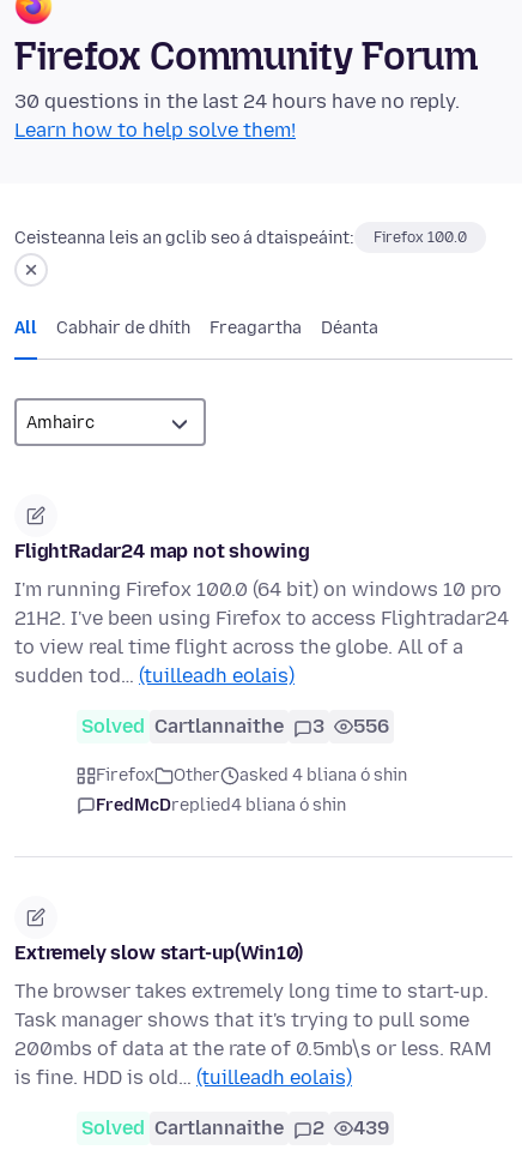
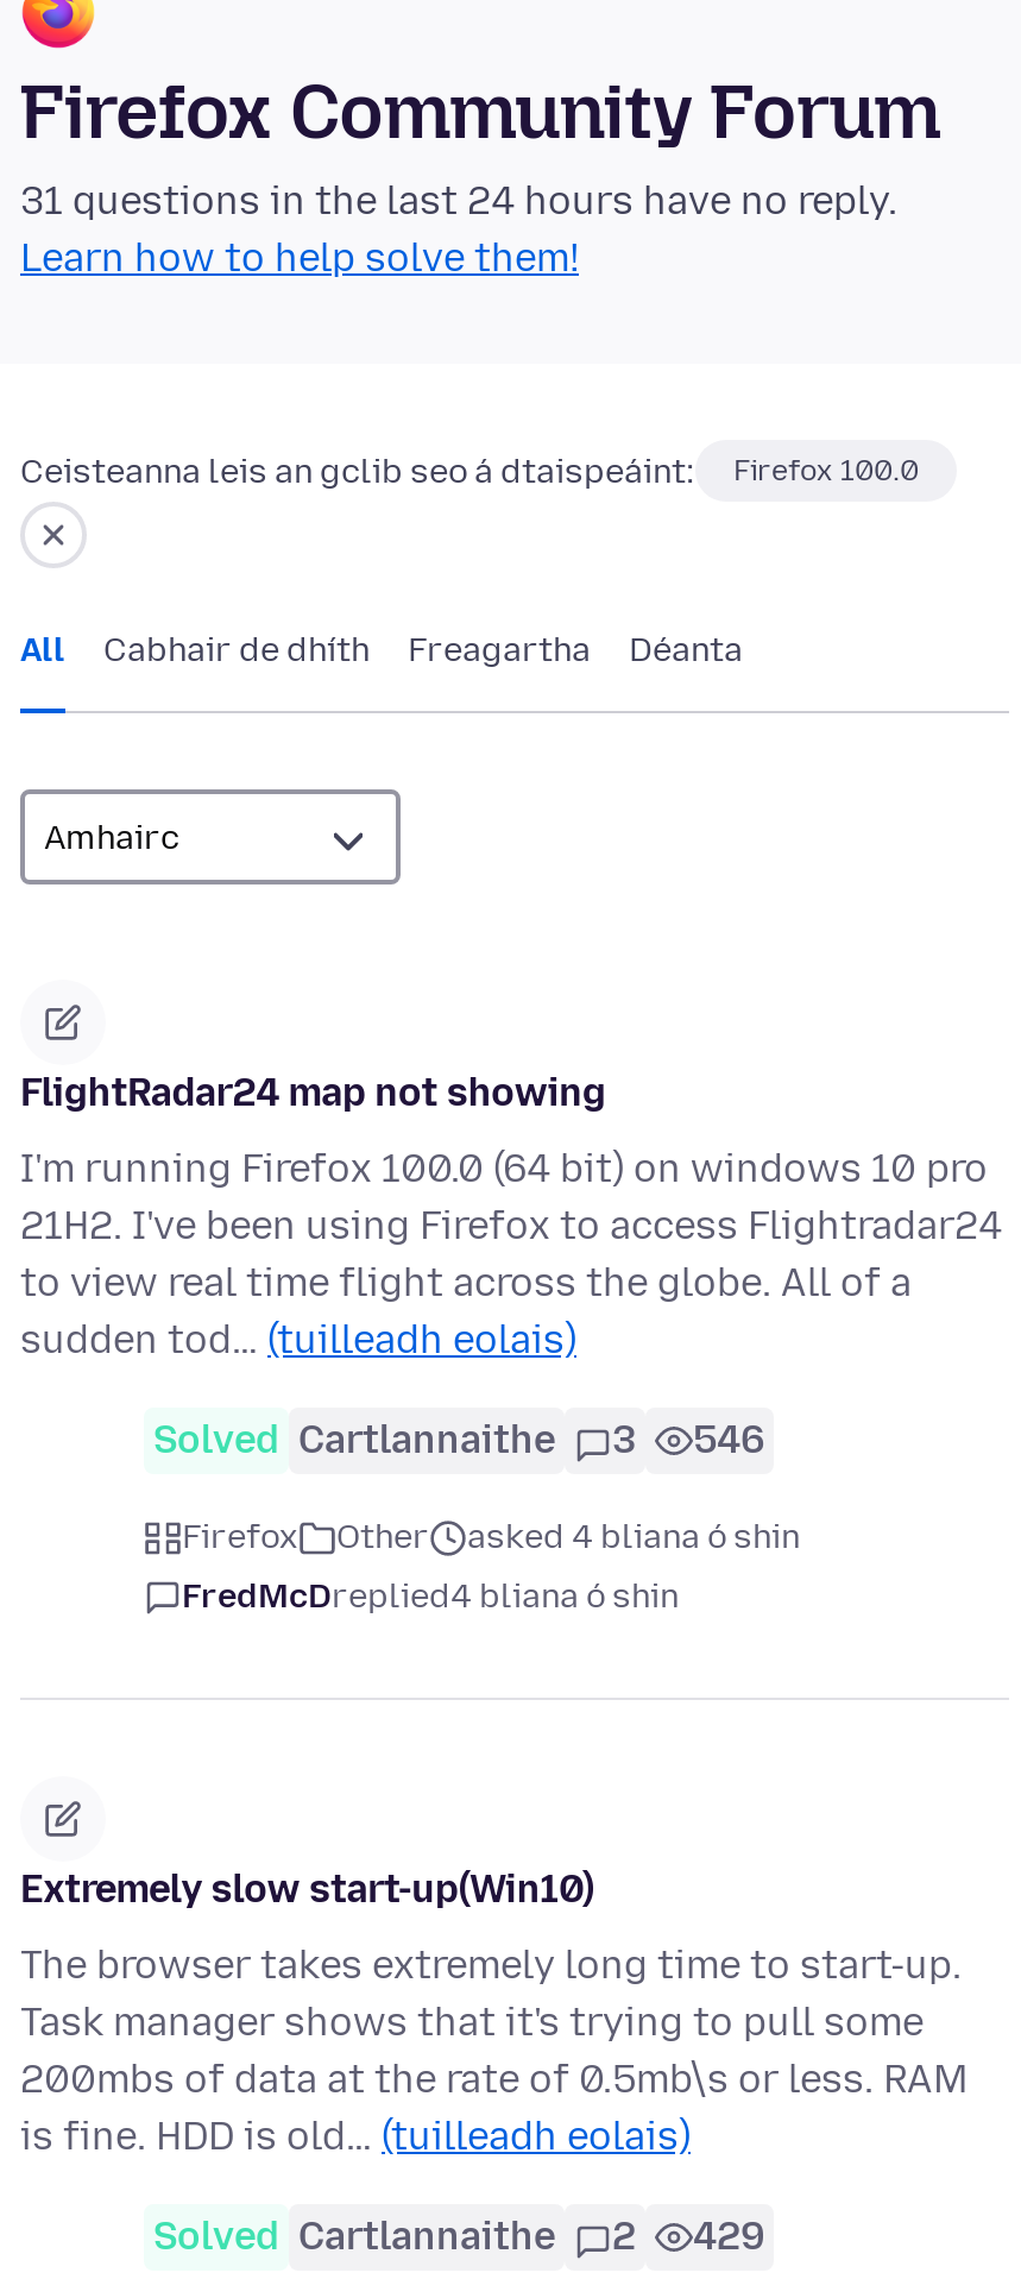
- 30 questions in the last 24 hours have no reply.
+ 31 questions in the last 24 hours have no reply.

- Solved Cartlannaithe 3 556
+ Solved Cartlannaithe 3 546

- Solved Cartlannaithe 2 439
+ Solved Cartlannaithe 2 429
